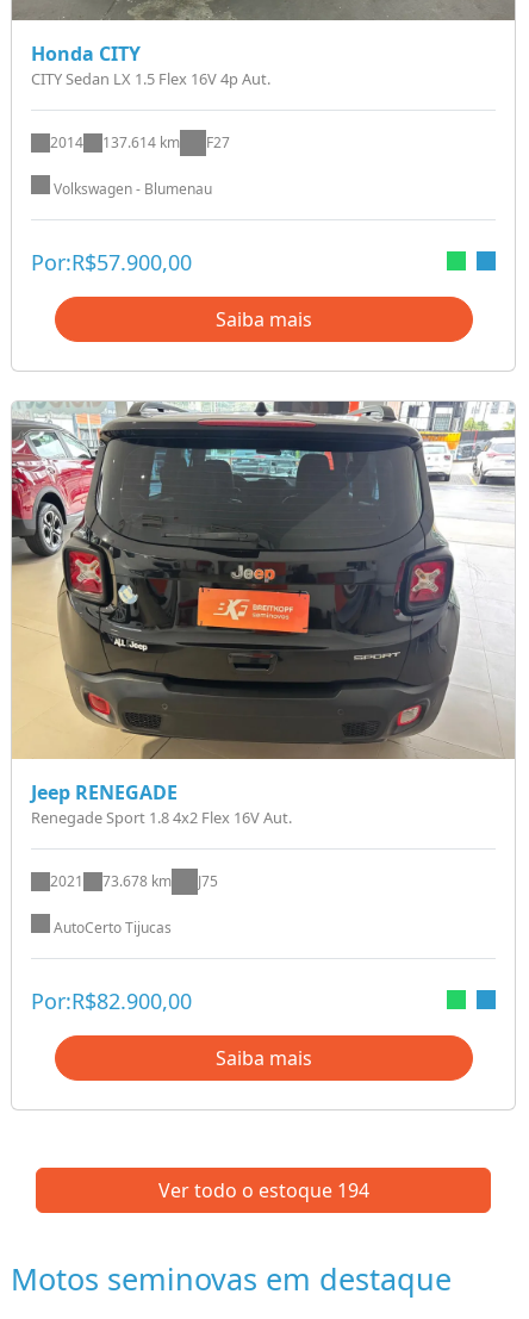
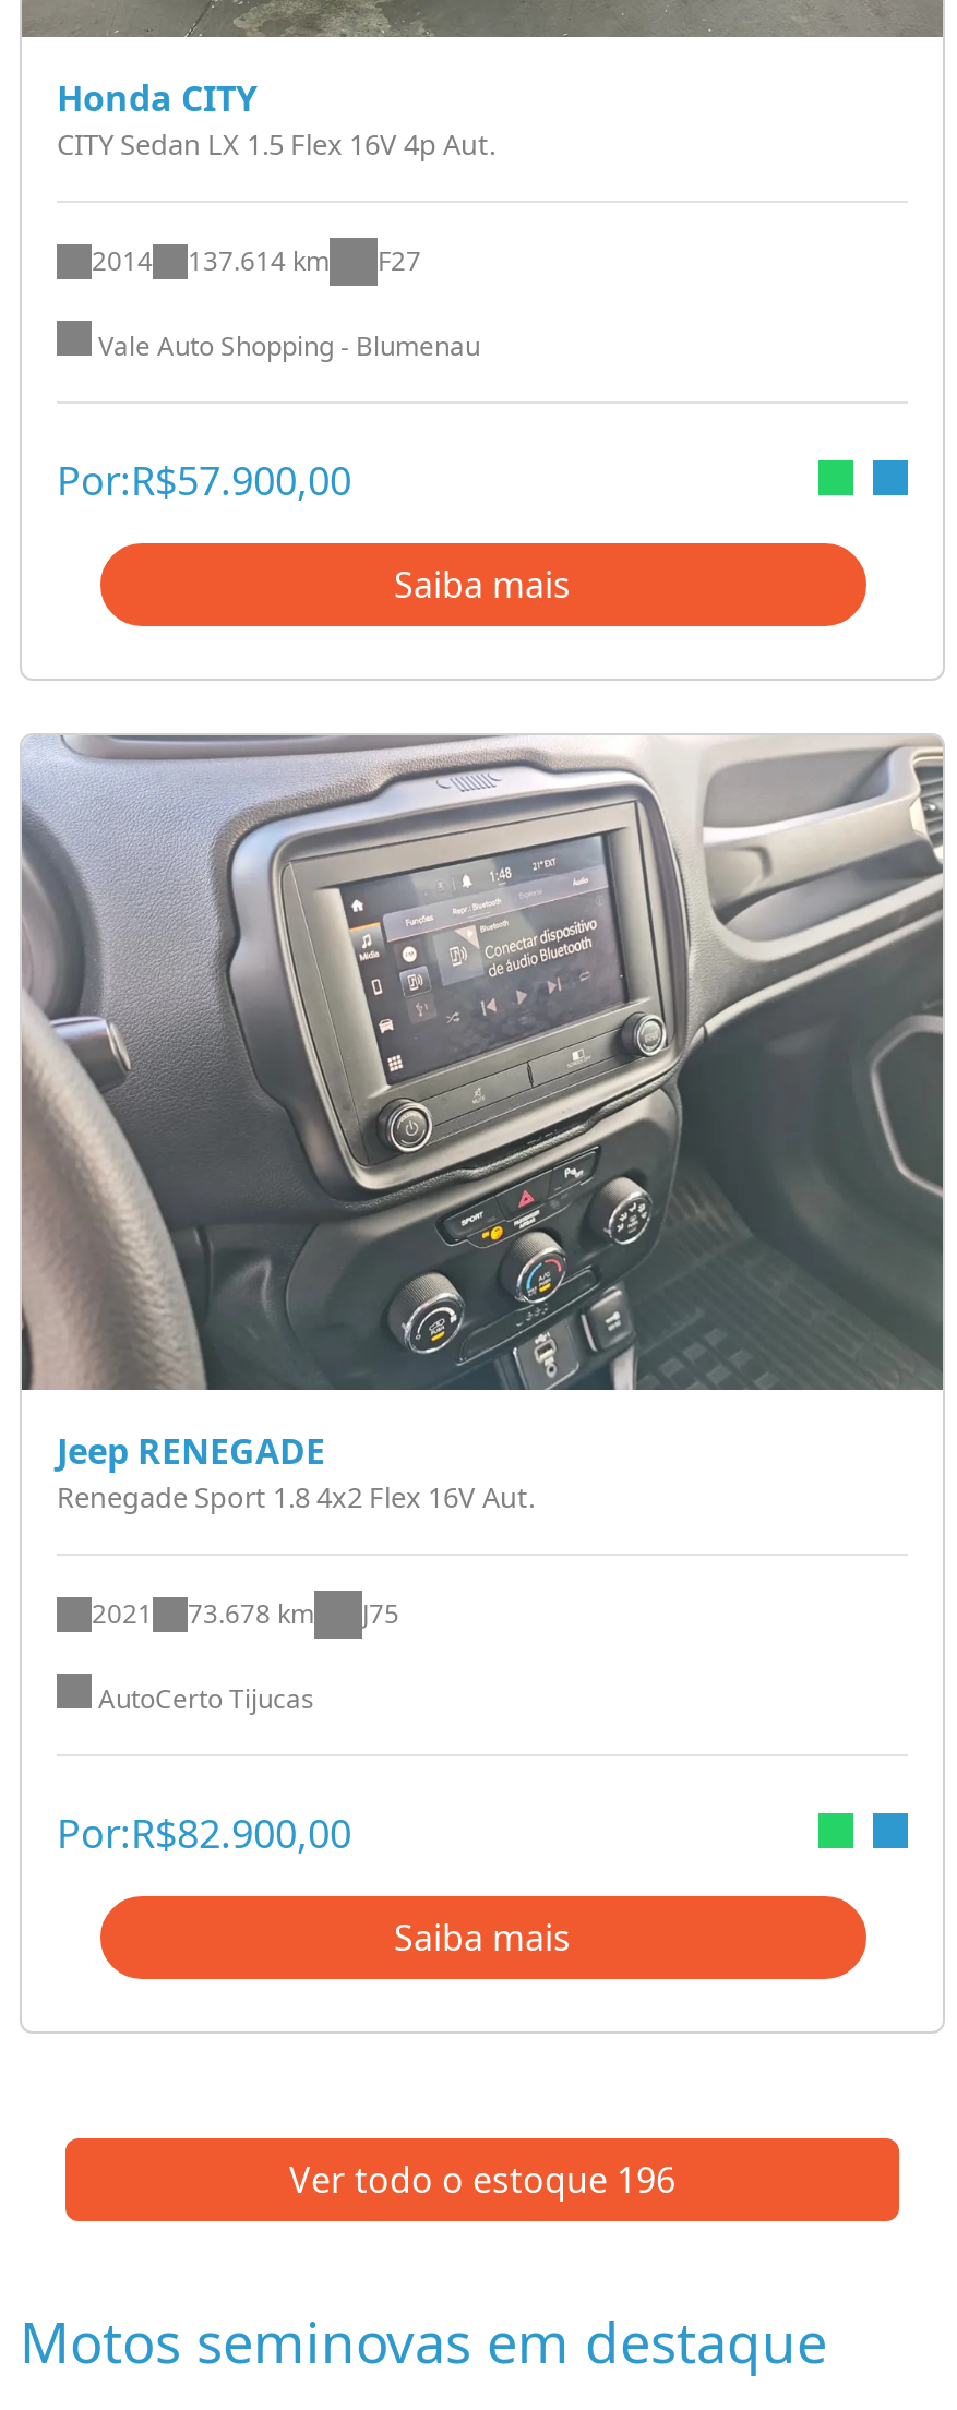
- Volkswagen - Blumenau
+ Vale Auto Shopping - Blumenau

- [image]
+ [image]

- Ver todo o estoque 194
+ Ver todo o estoque 196
